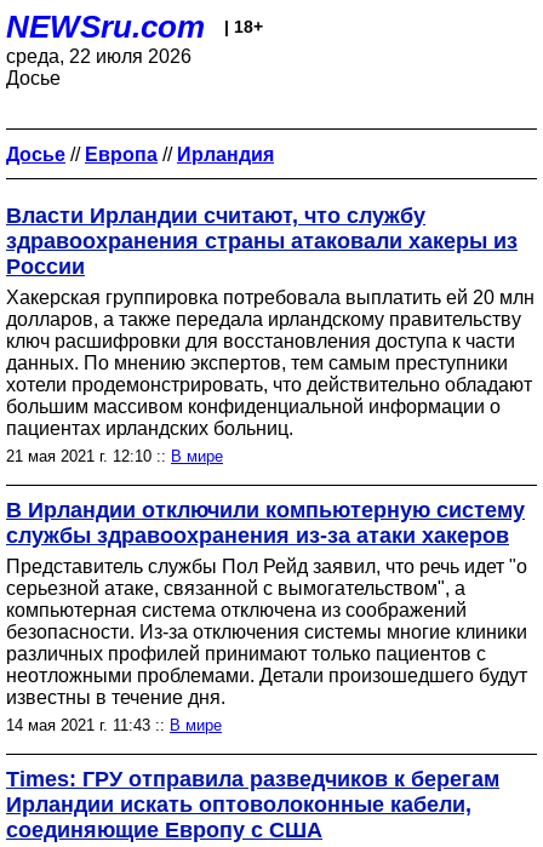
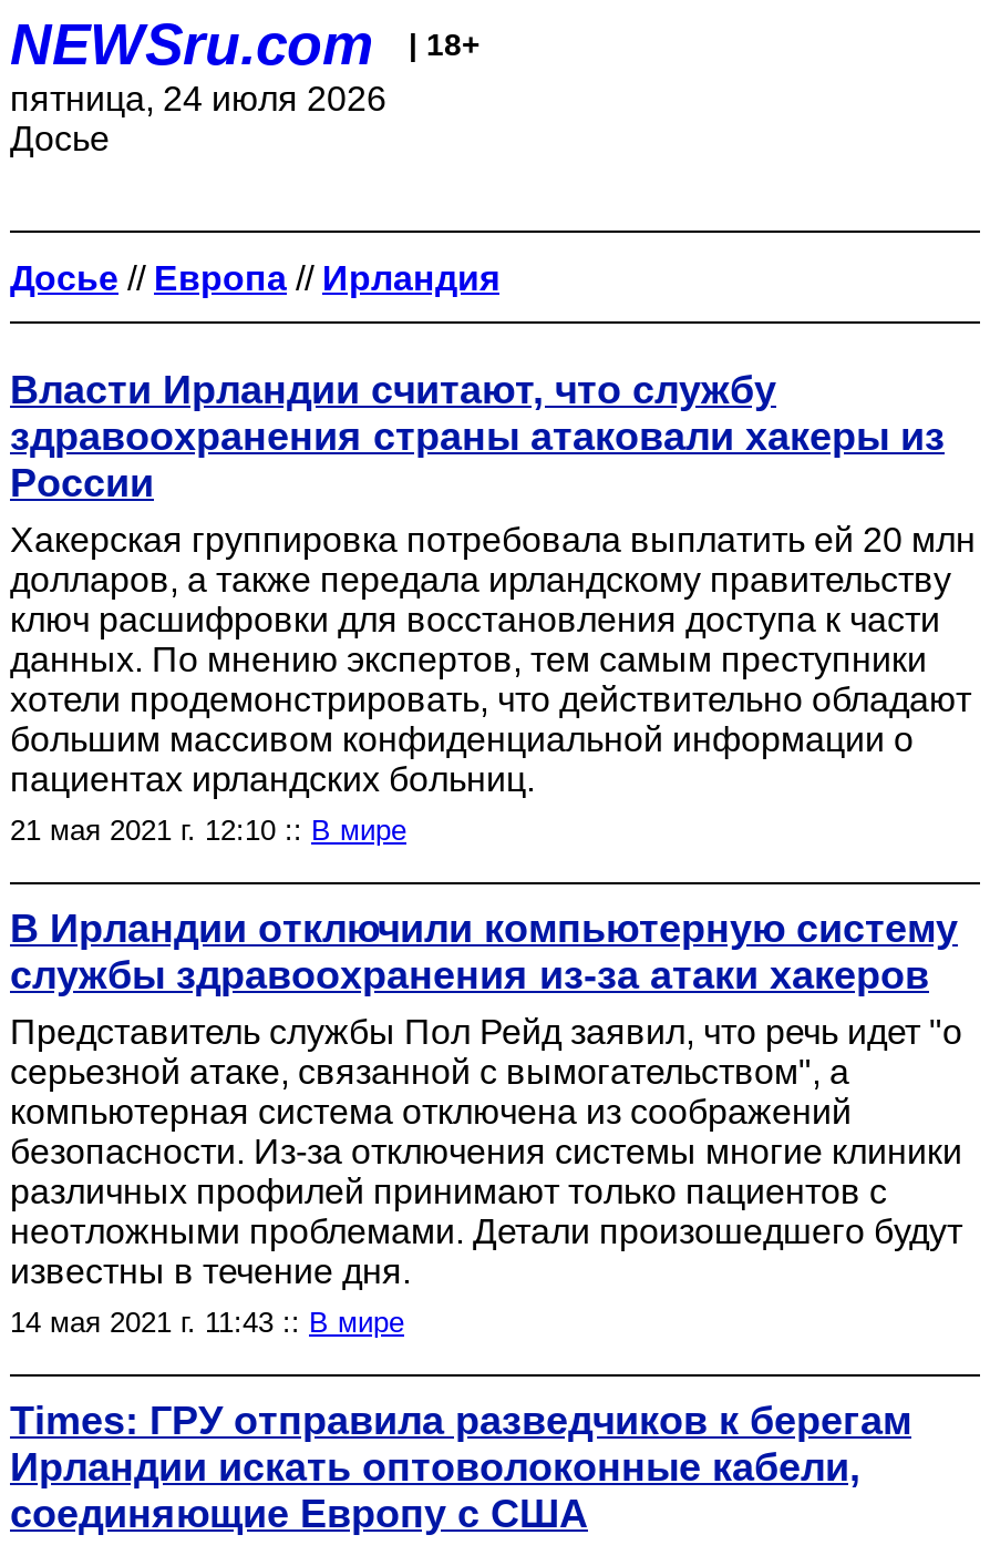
- среда, 22 июля 2026
+ пятница, 24 июля 2026
